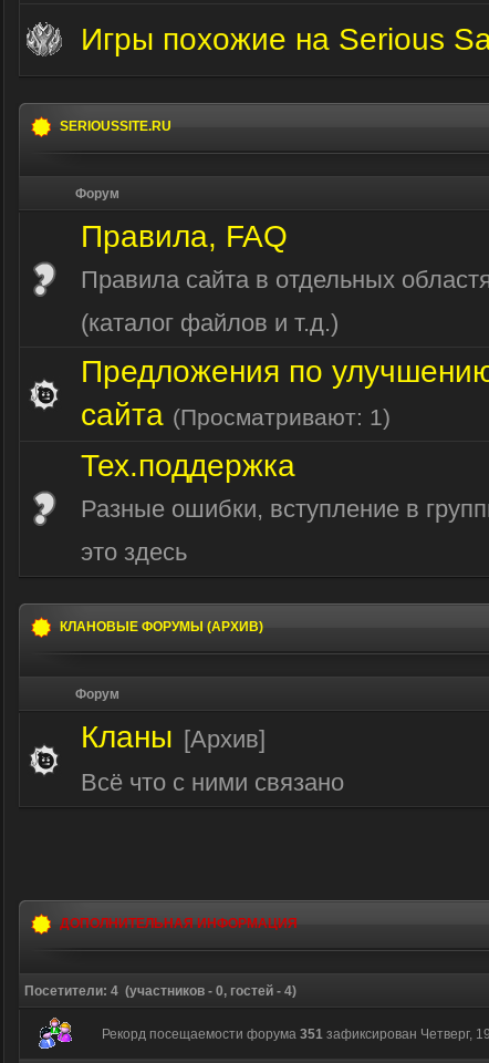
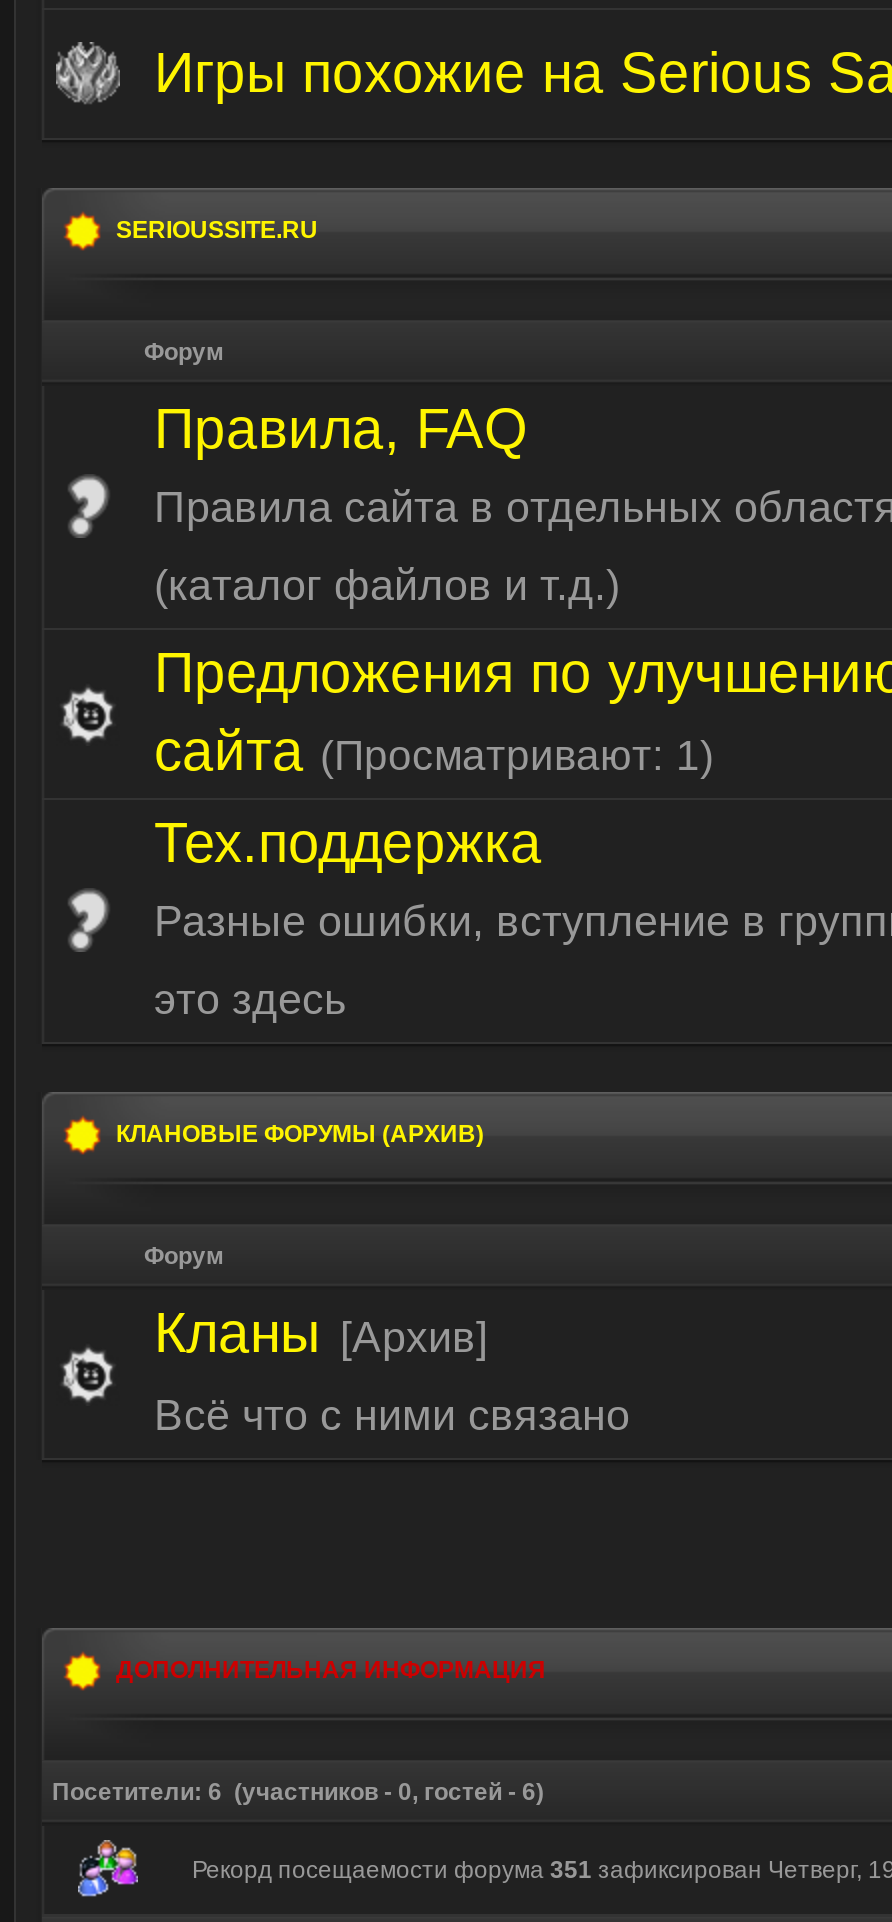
- Посетители: 4 (участников - 0, гостей - 4)
+ Посетители: 6 (участников - 0, гостей - 6)
